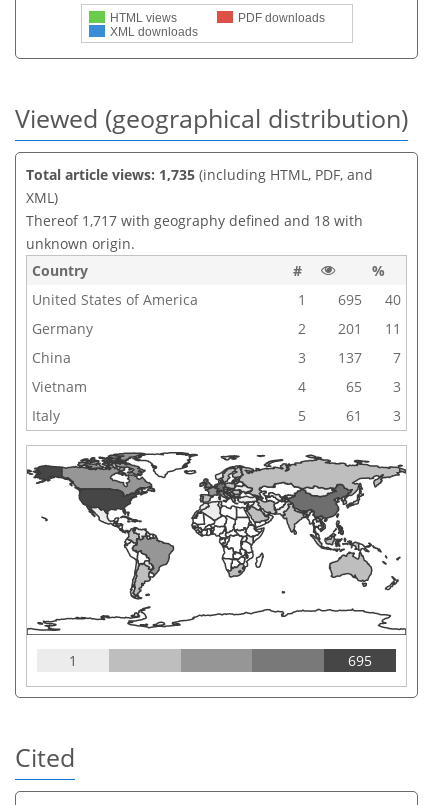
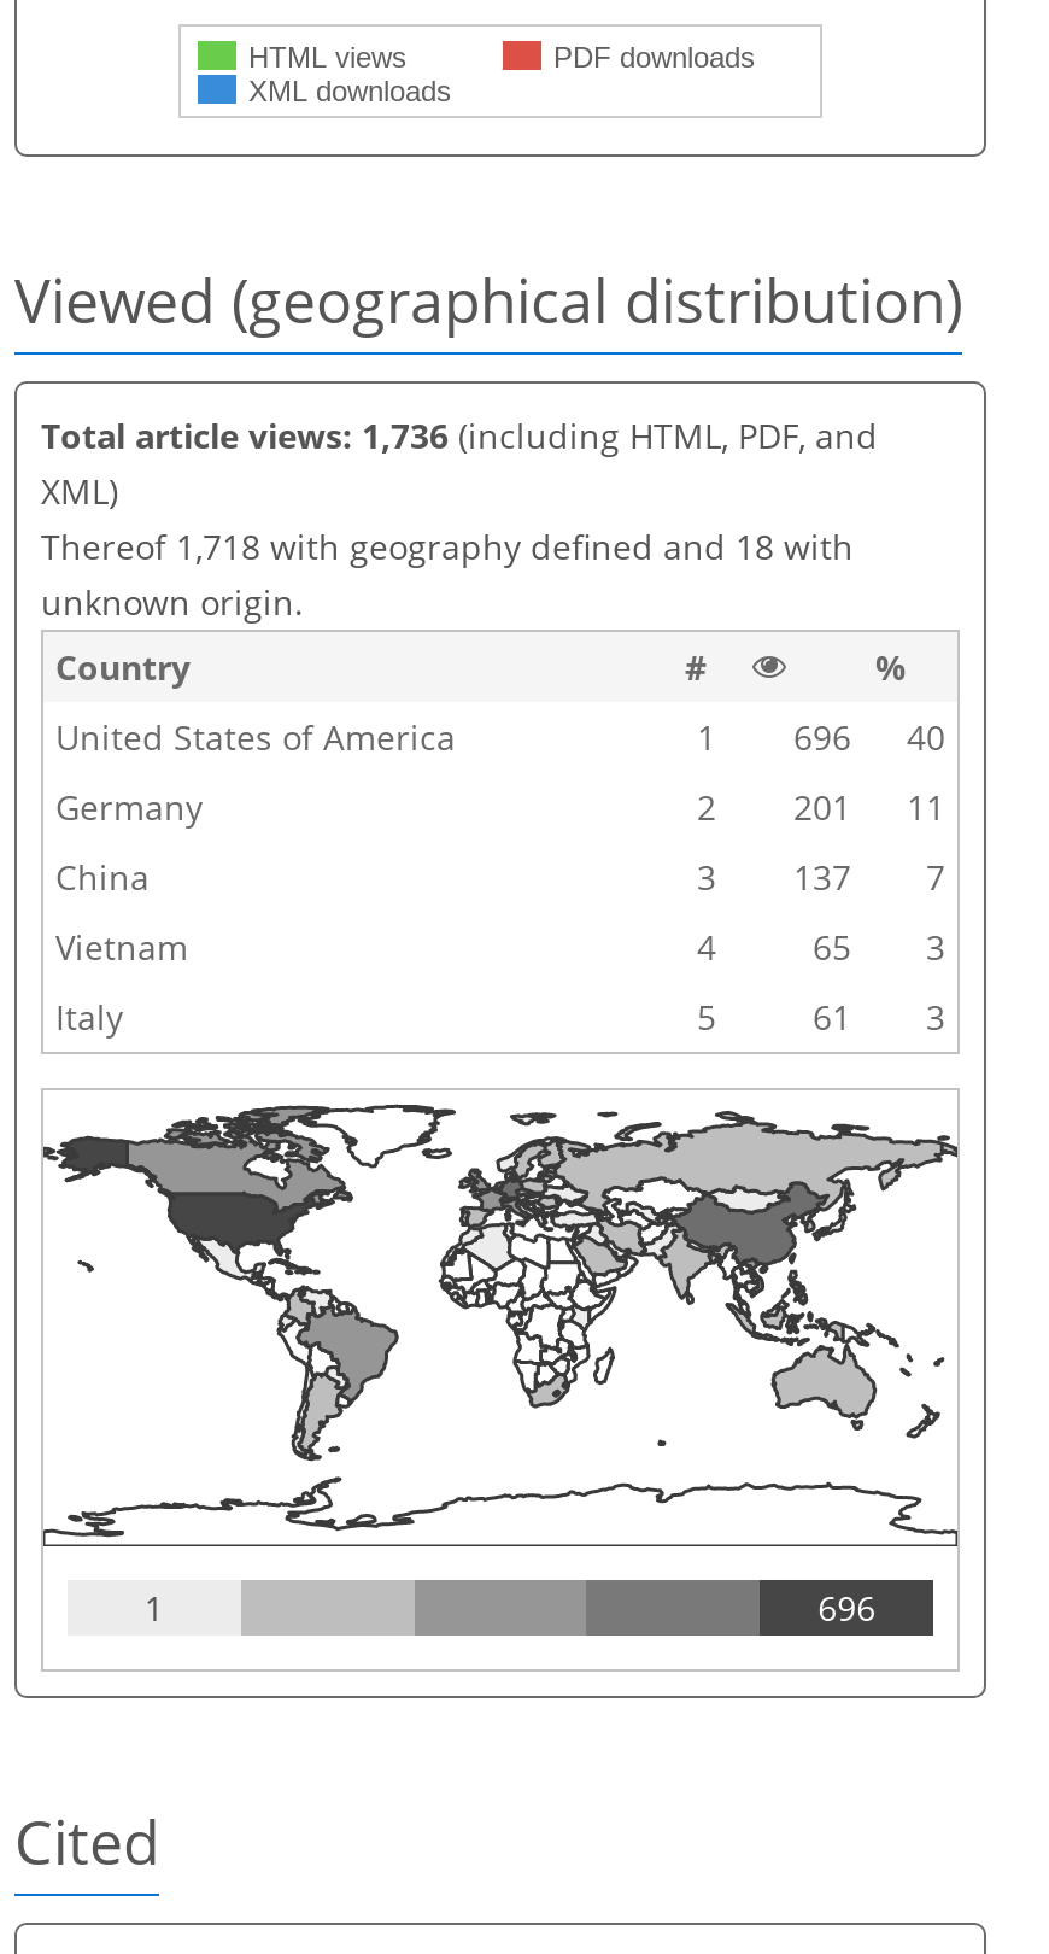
- Total article views: 1,735 (including HTML, PDF, and
+ Total article views: 1,736 (including HTML, PDF, and

- Thereof 1,717 with geography defined and 18 with
+ Thereof 1,718 with geography defined and 18 with

- 1 695 40
+ 1 696 40

- 695
+ 696
